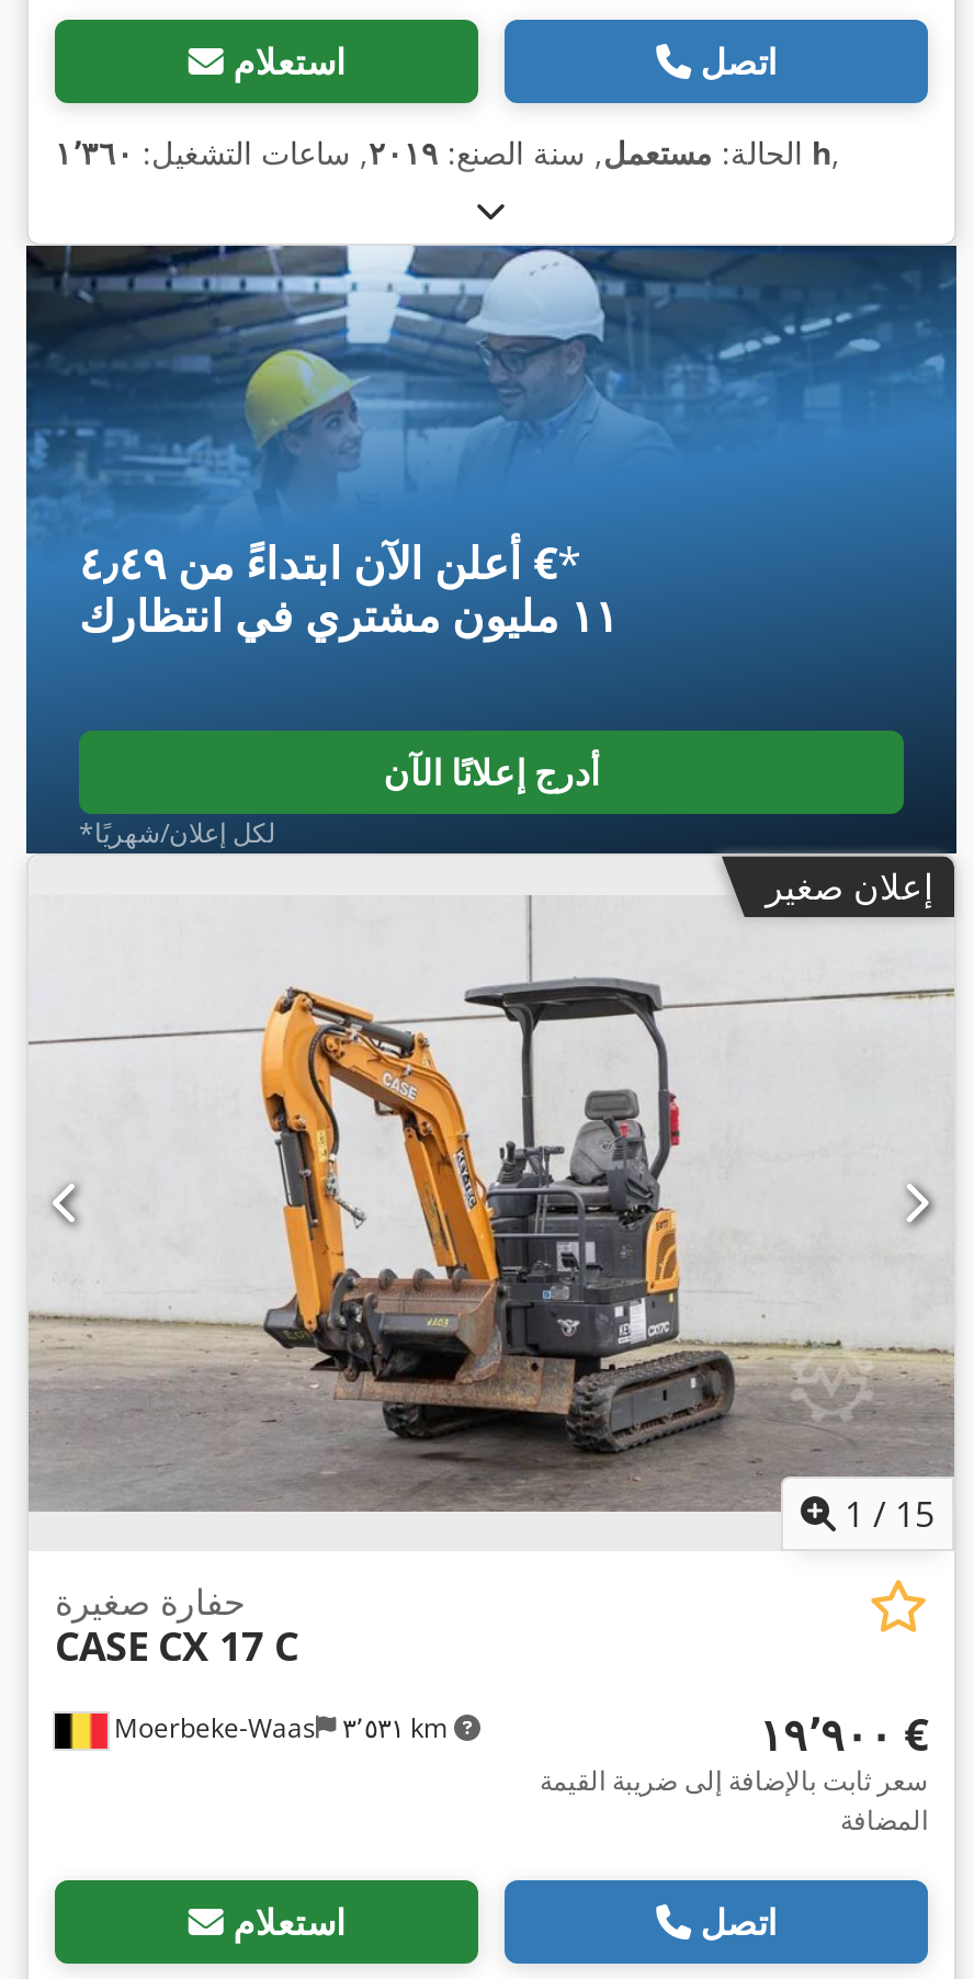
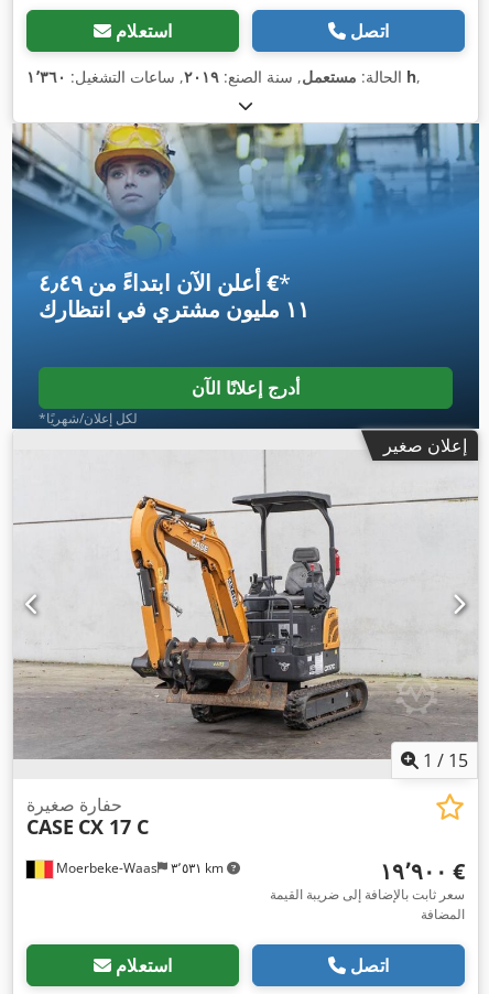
- [image]
+ [image]
